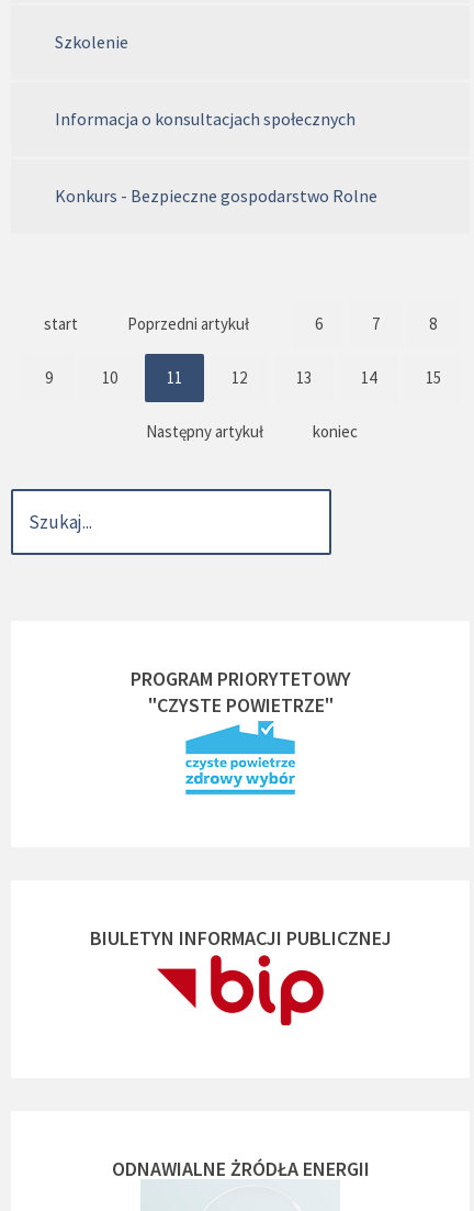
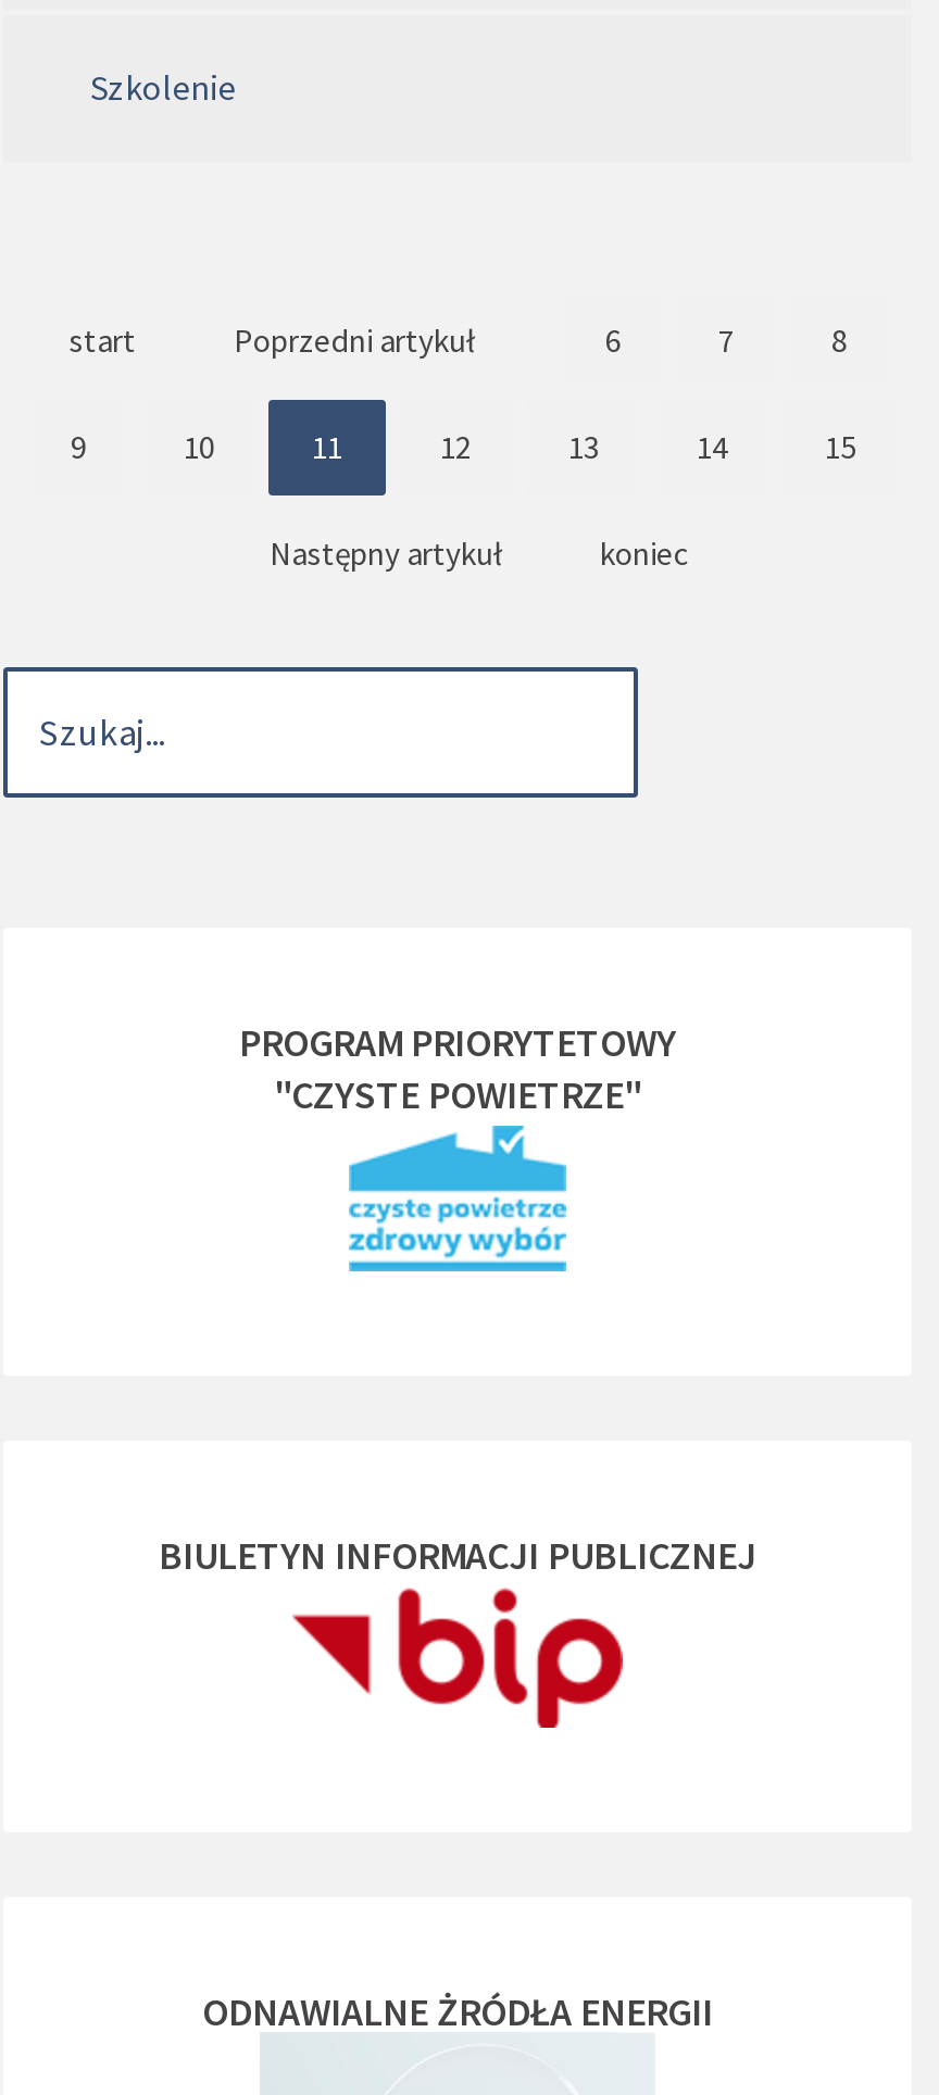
- Informacja o konsultacjach społecznych
- Konkurs - Bezpieczne gospodarstwo Rolne
